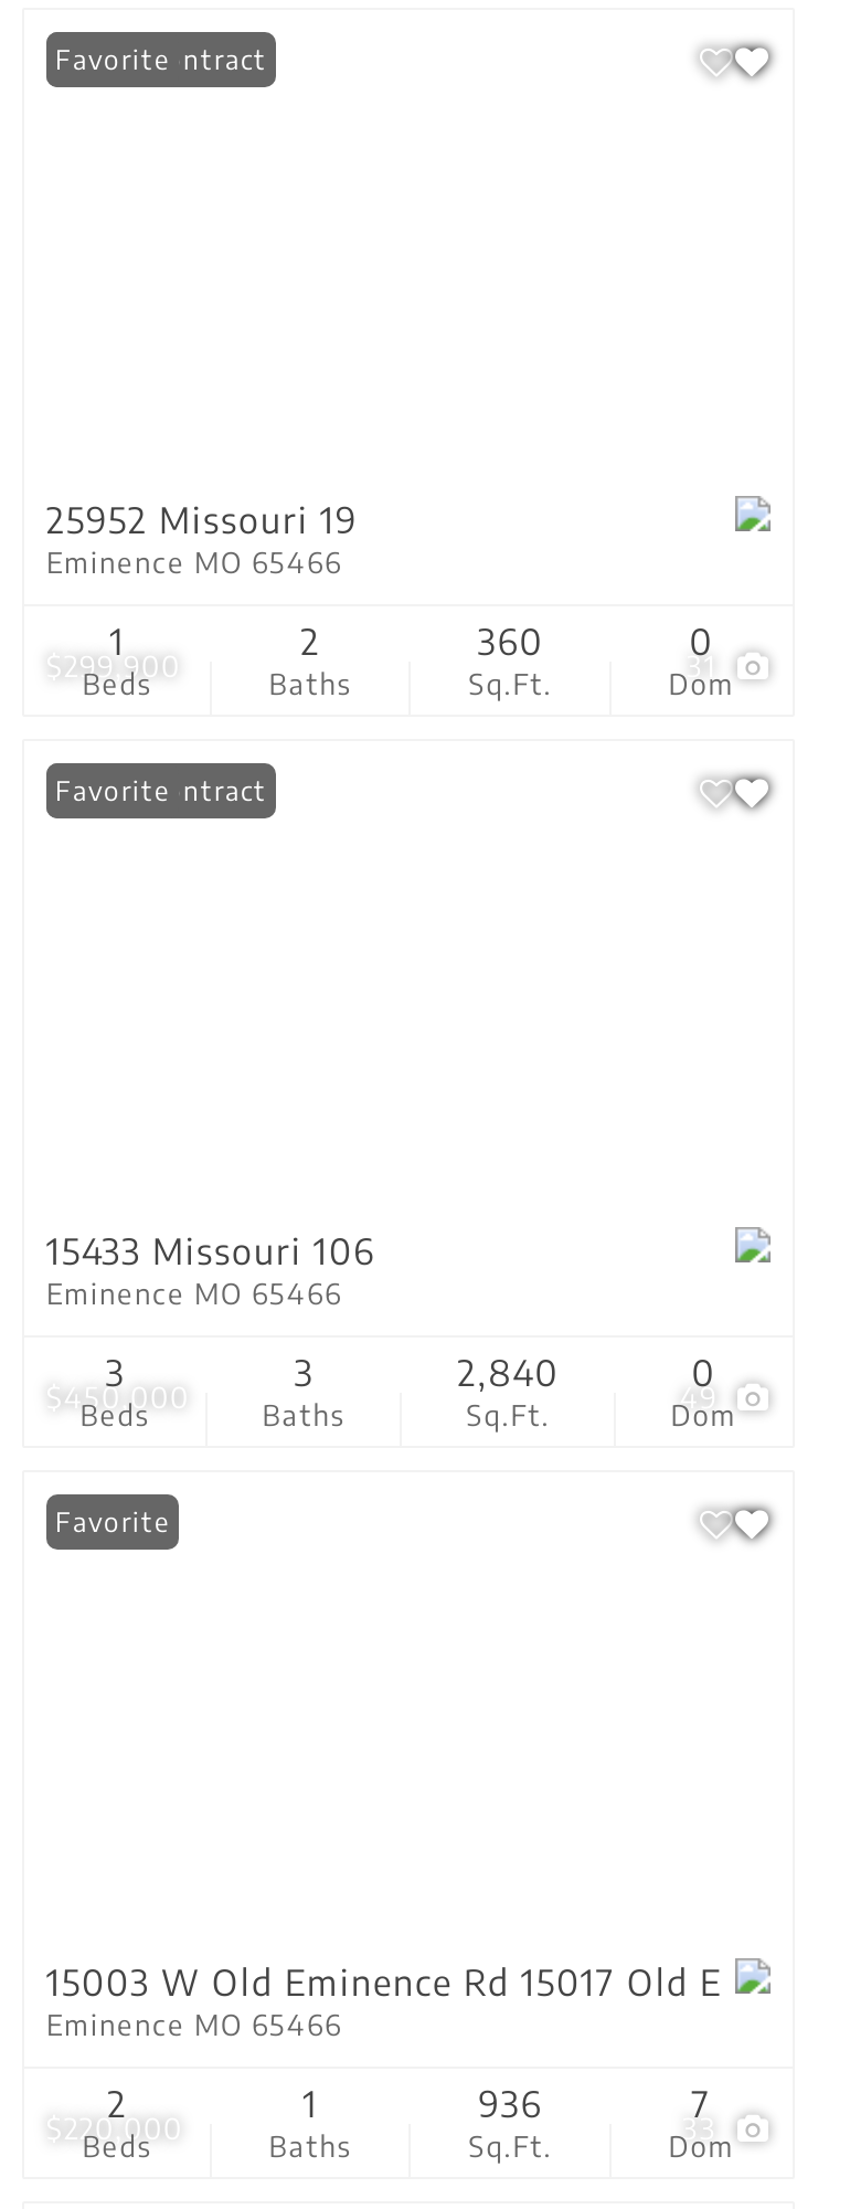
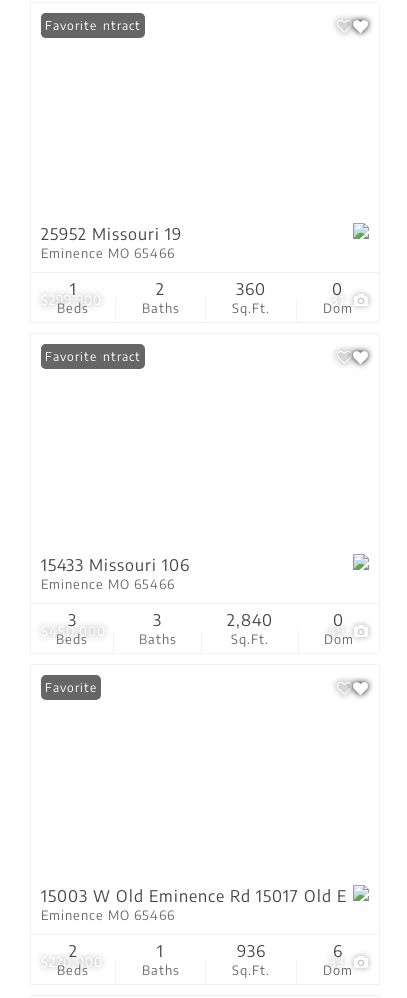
- 7
+ 6
